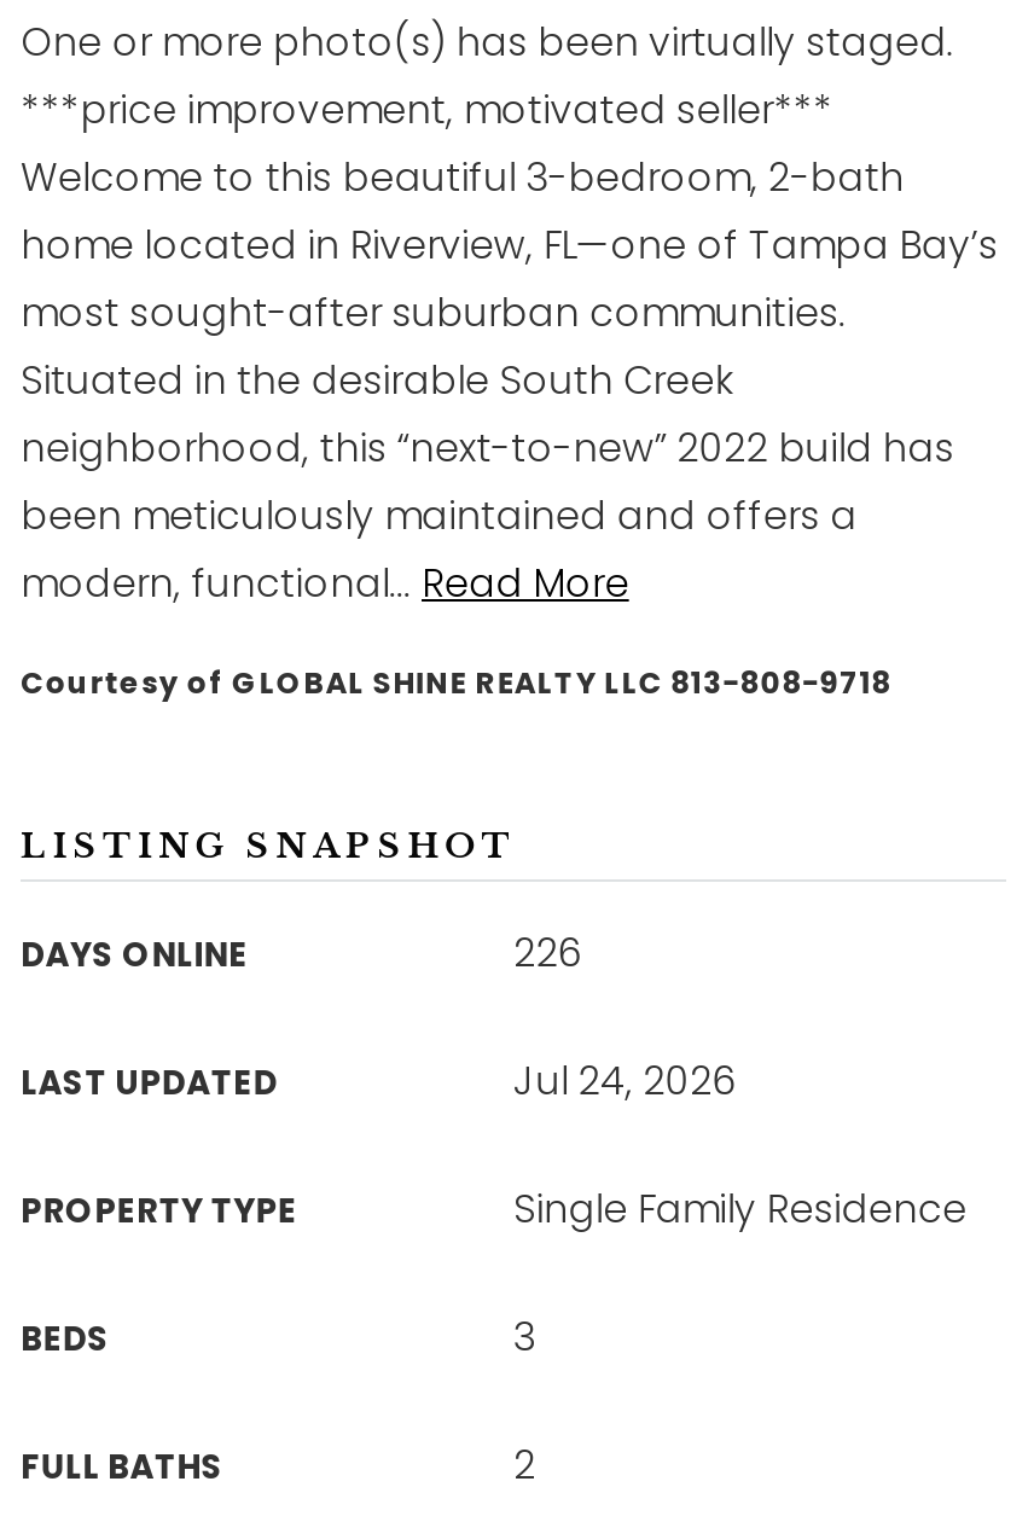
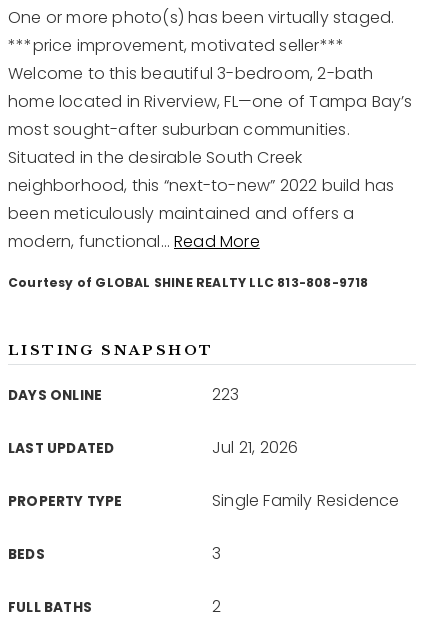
- 226
+ 223

- Jul 24, 2026
+ Jul 21, 2026
